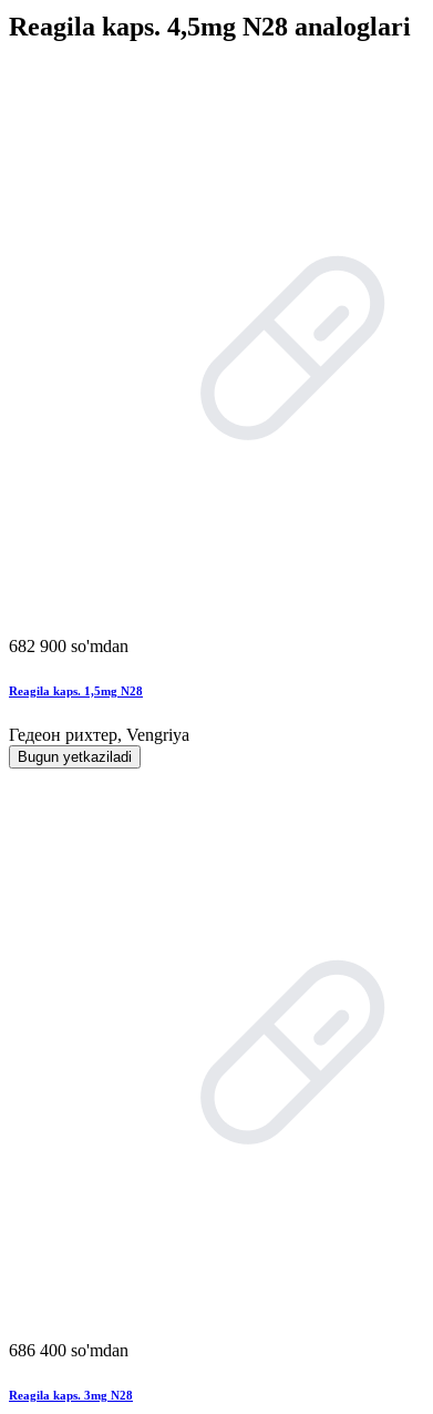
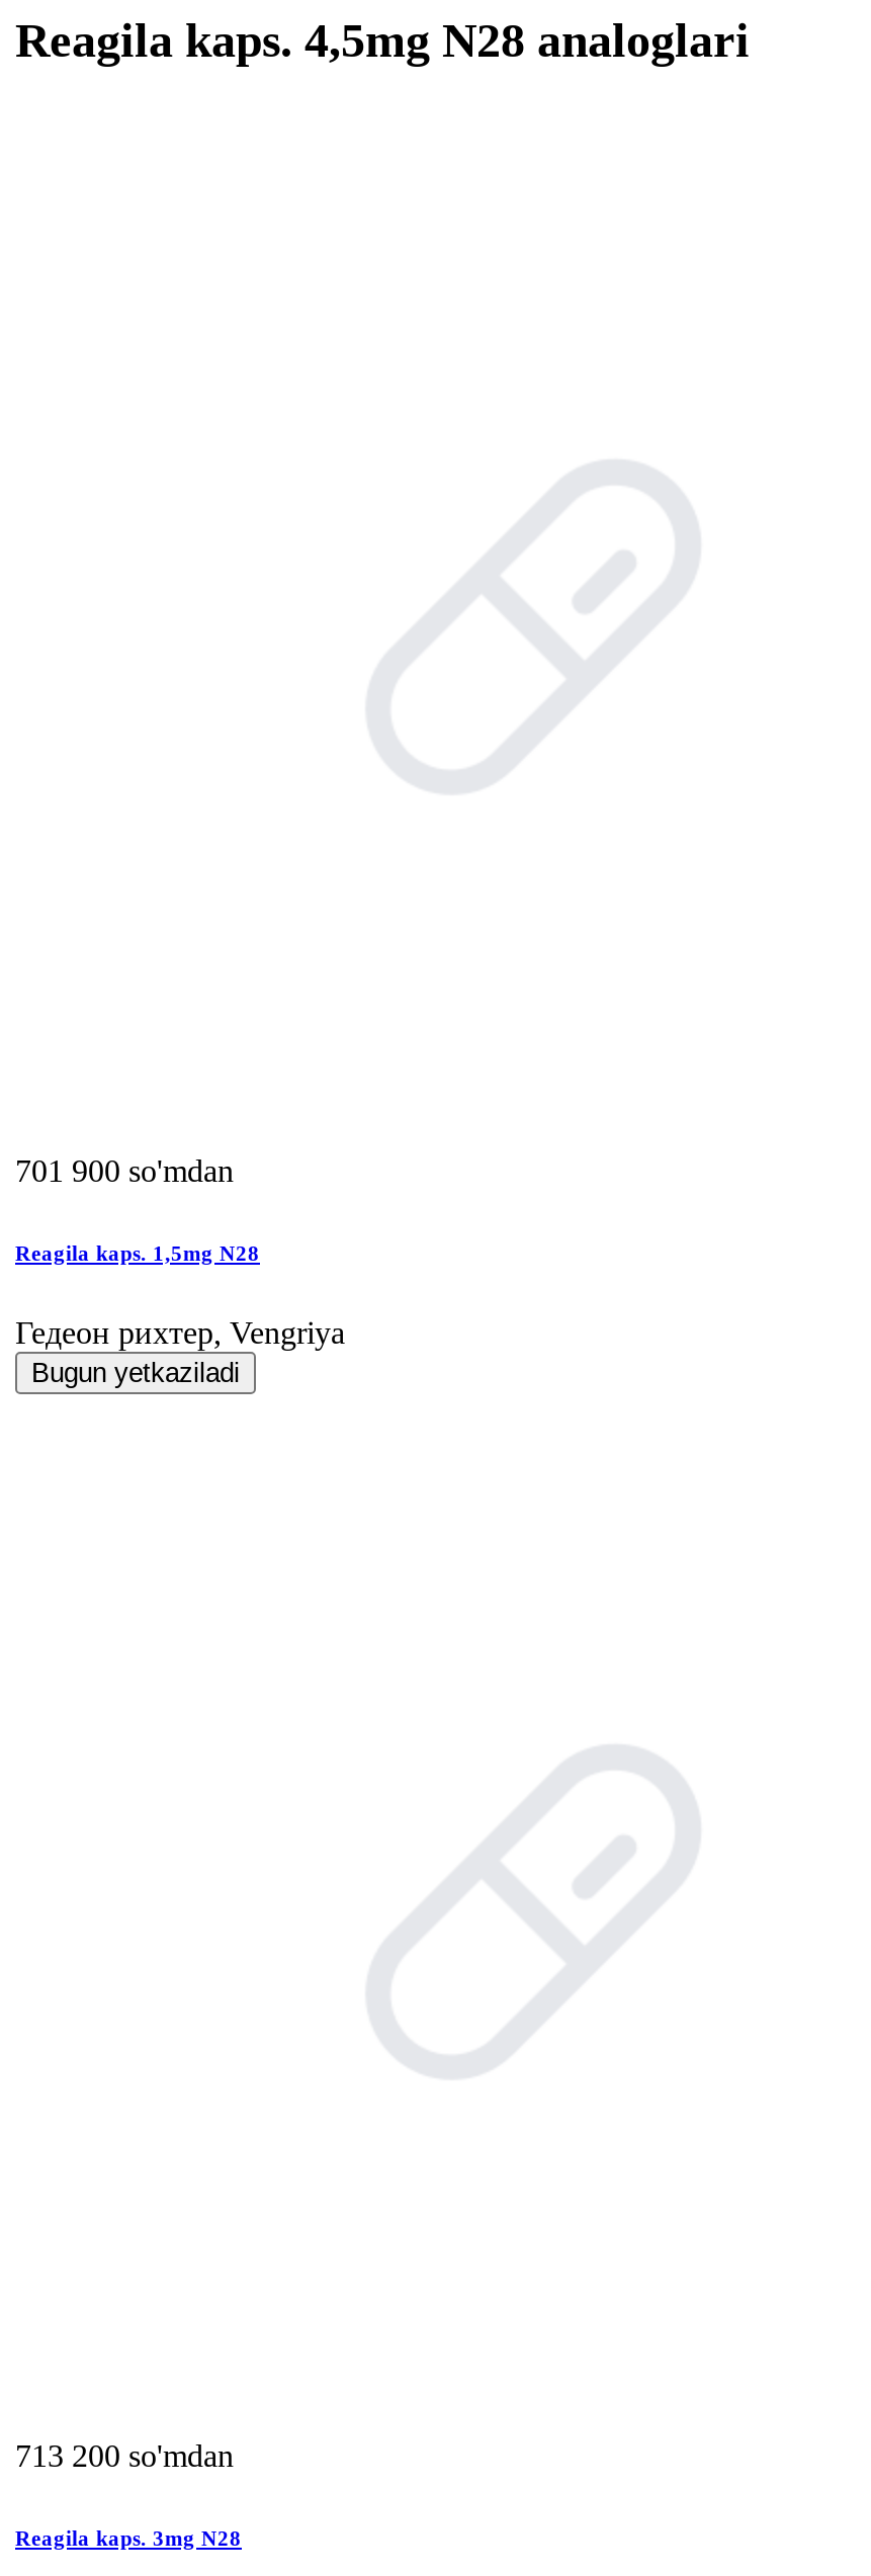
- 682 900 so'mdan
+ 701 900 so'mdan

- 686 400 so'mdan
+ 713 200 so'mdan
